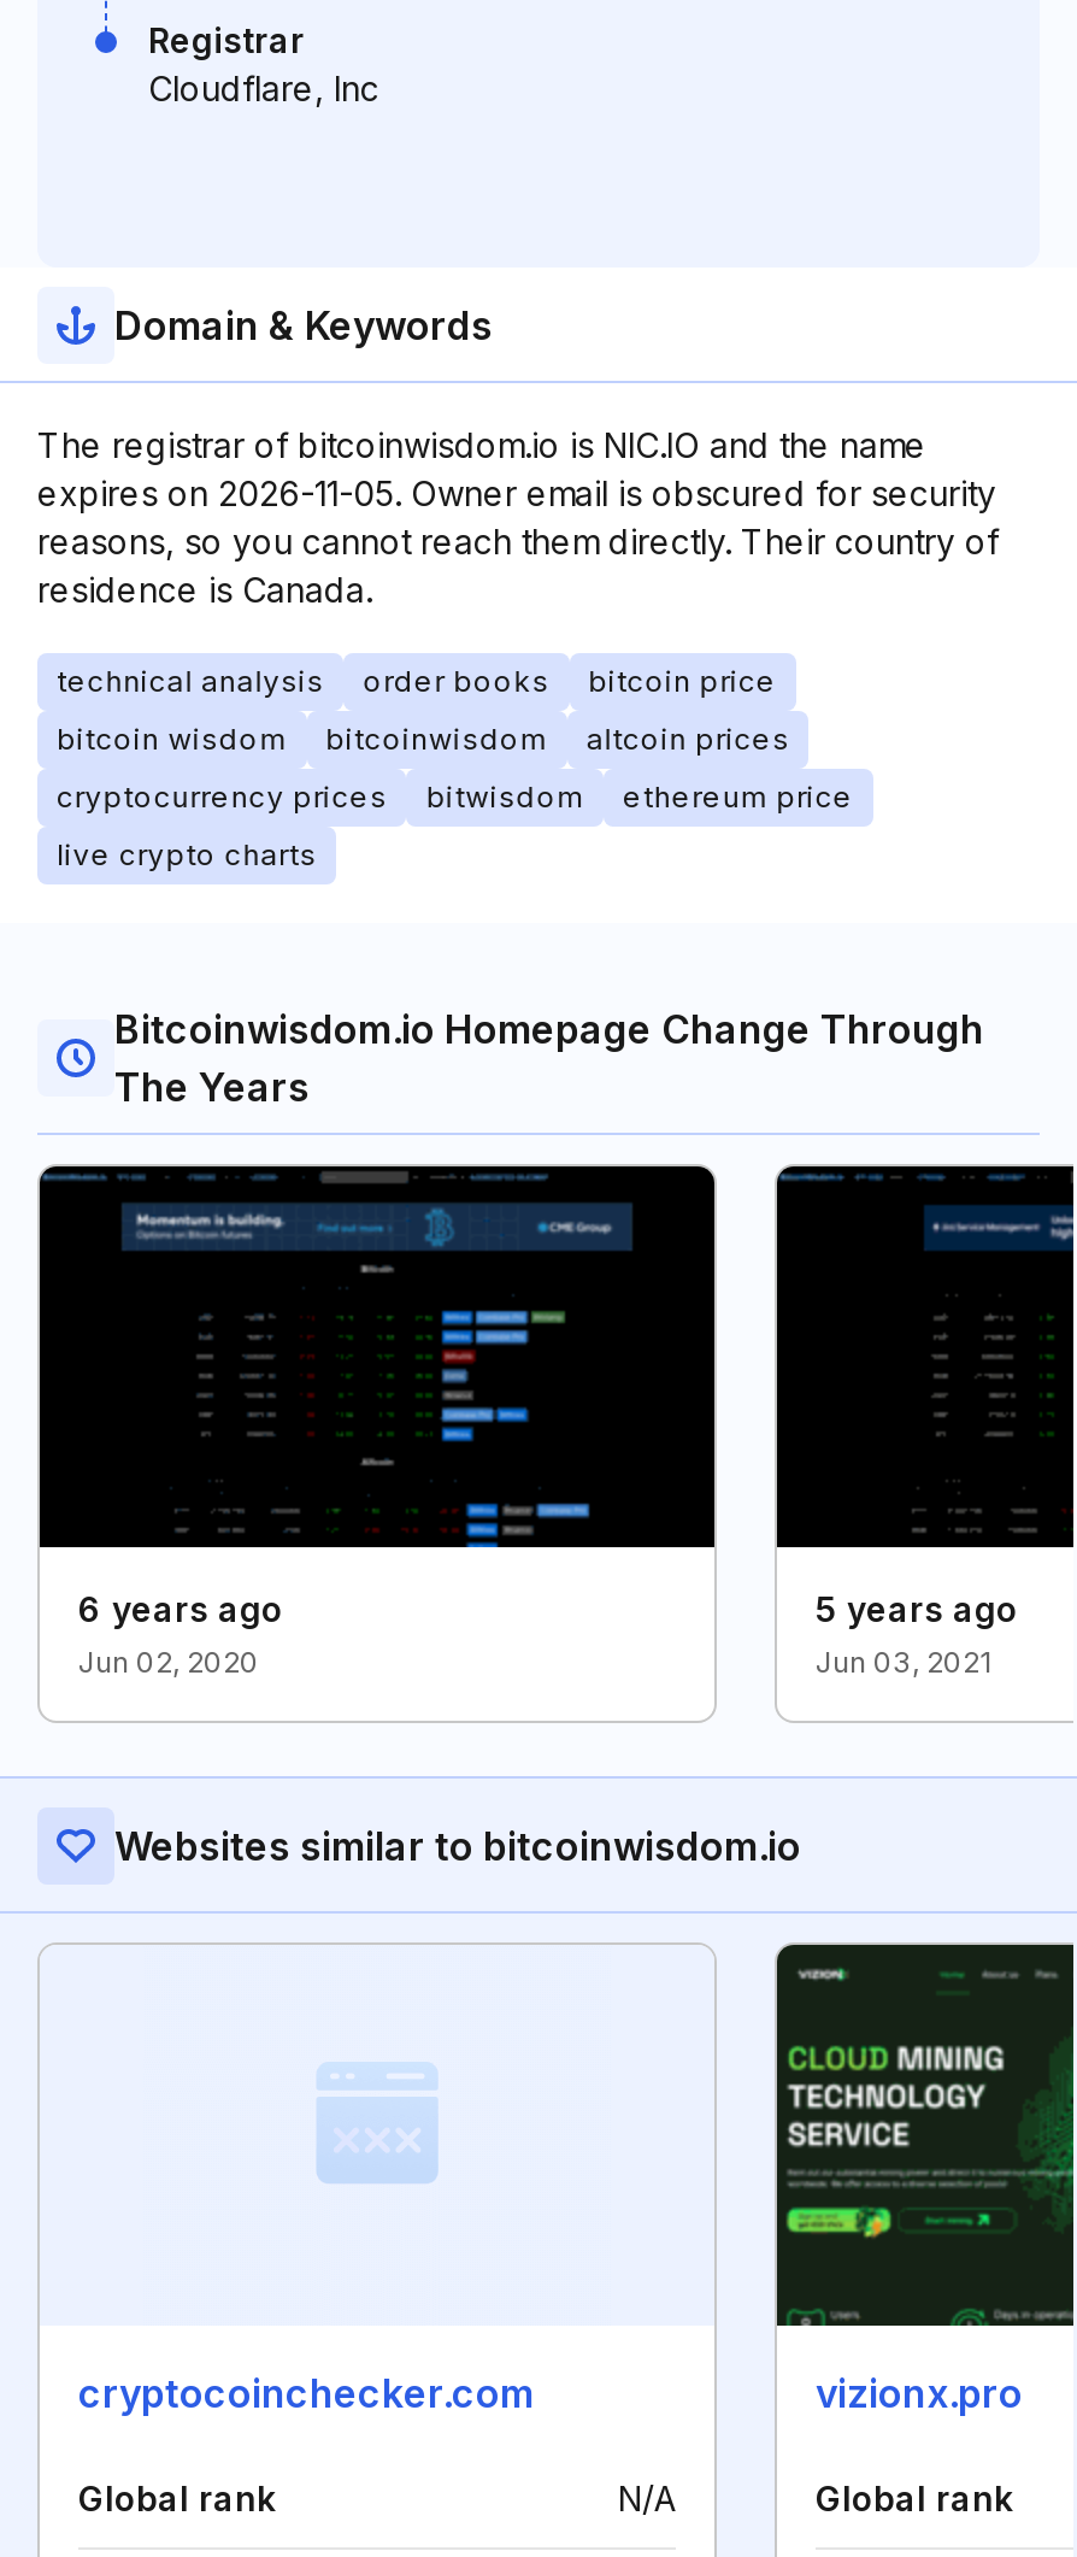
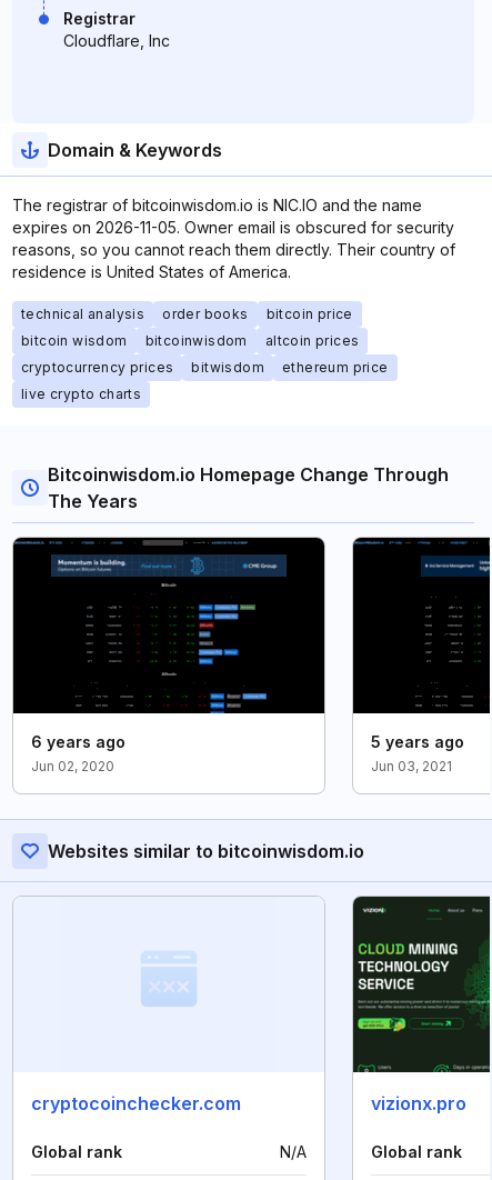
- residence is Canada.
+ residence is United States of America.
